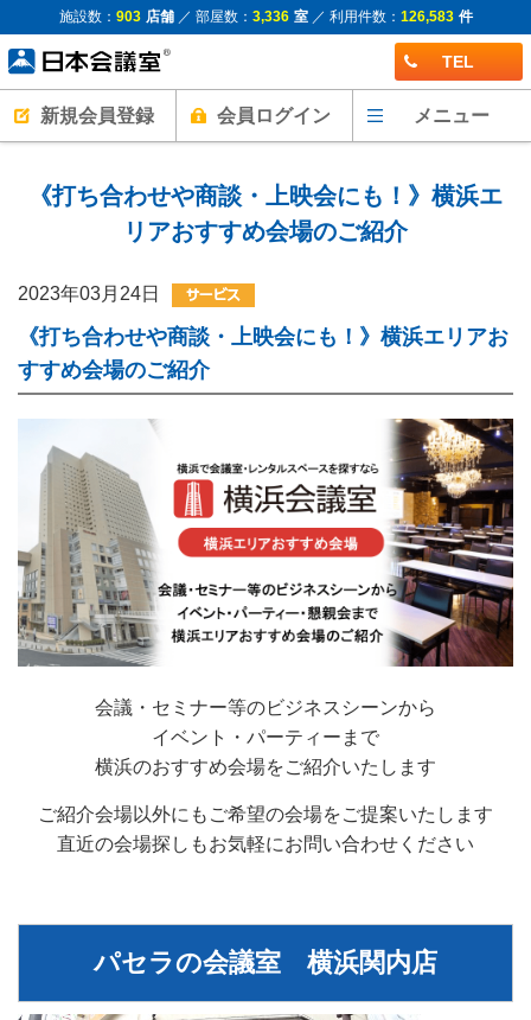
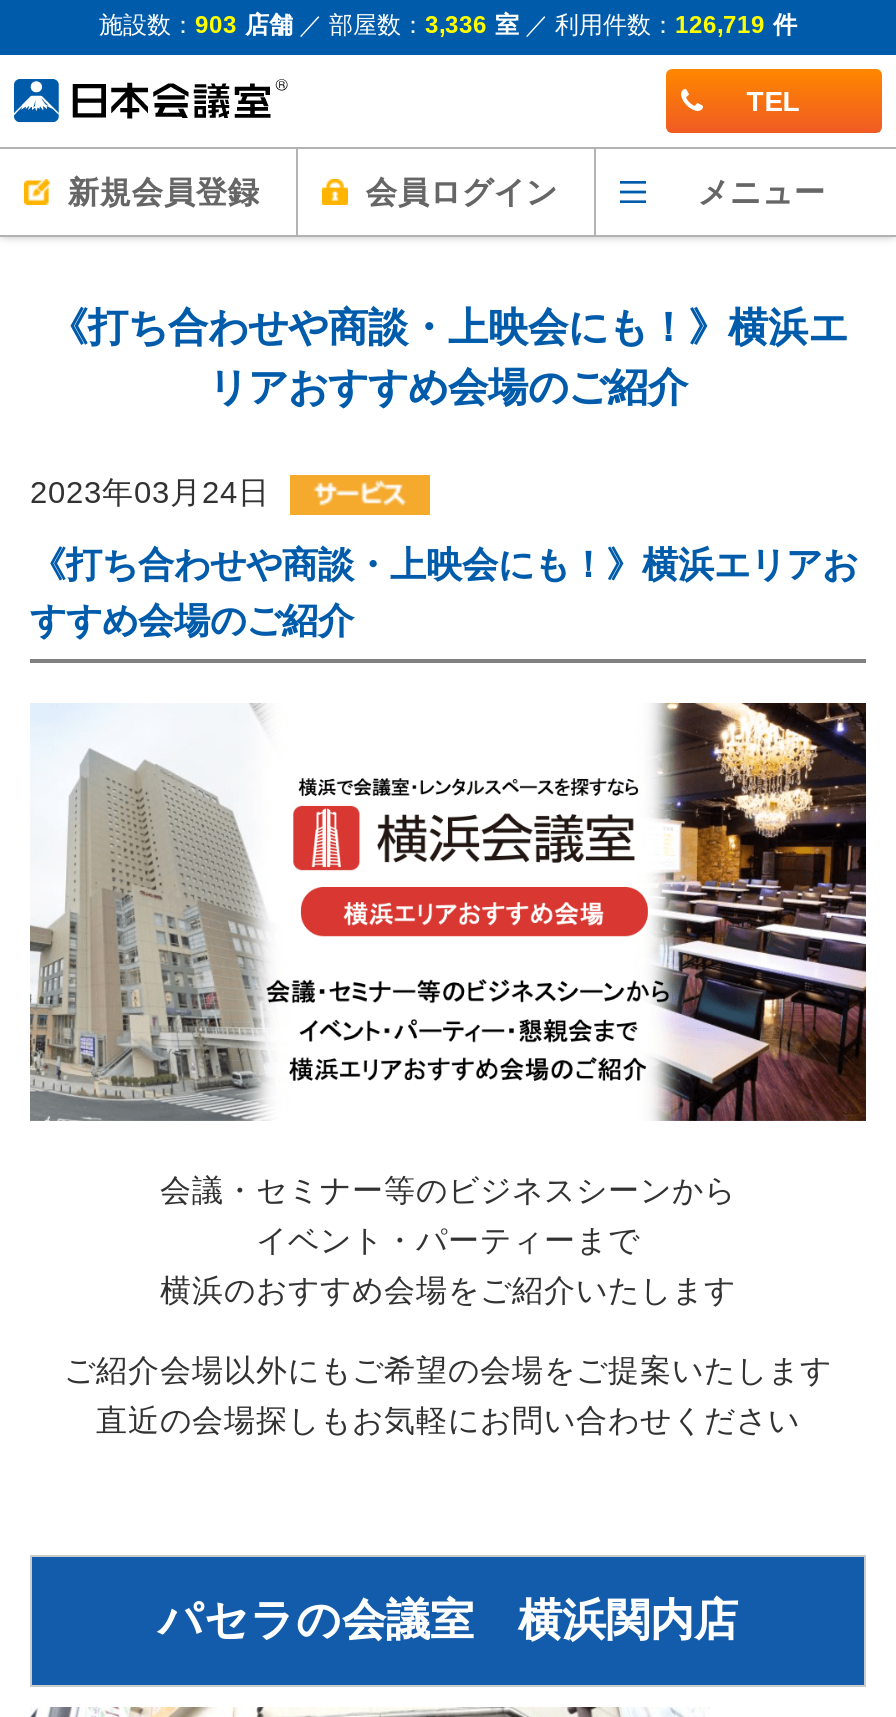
- 施設数：903 店舗／ 部屋数：3,336 室／ 利用件数：126,583 件
+ 施設数：903 店舗／ 部屋数：3,336 室／ 利用件数：126,719 件
